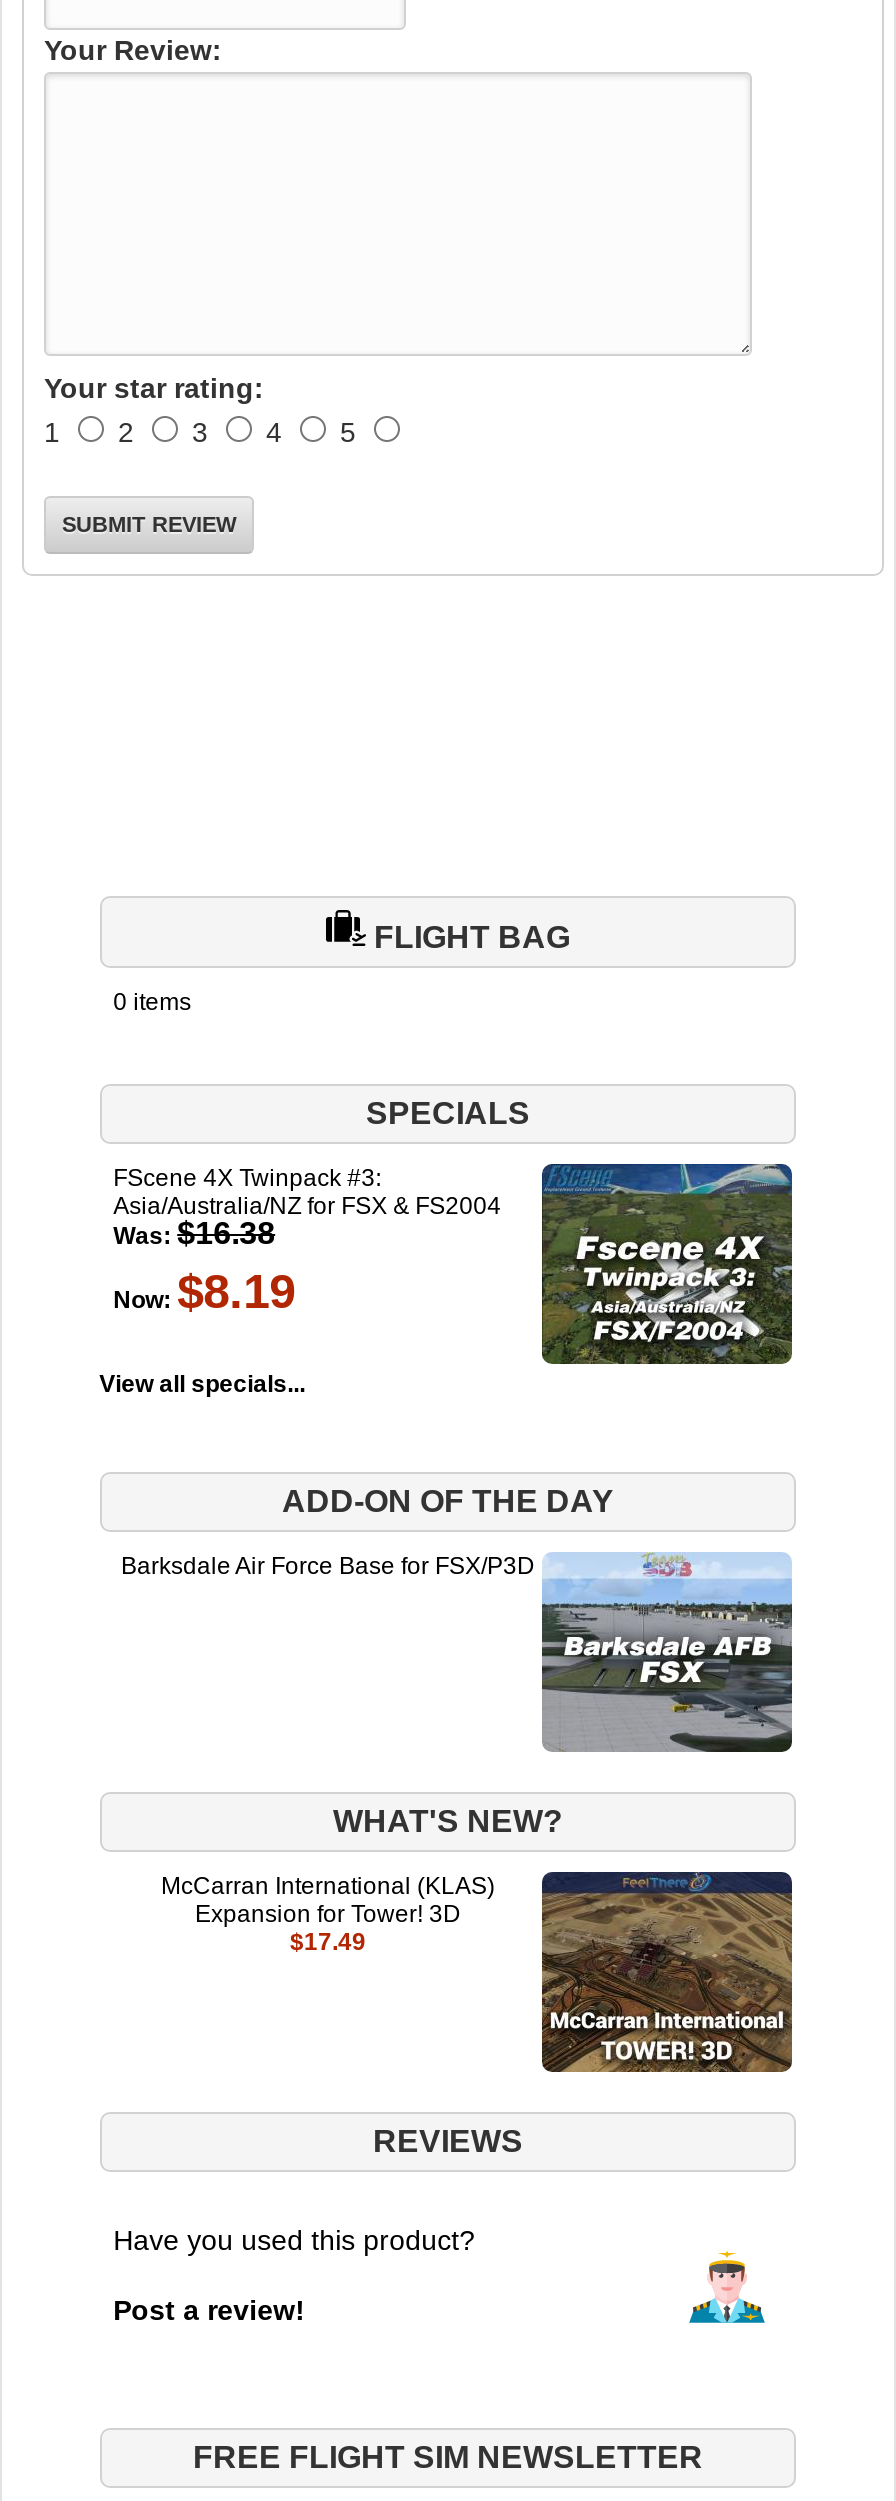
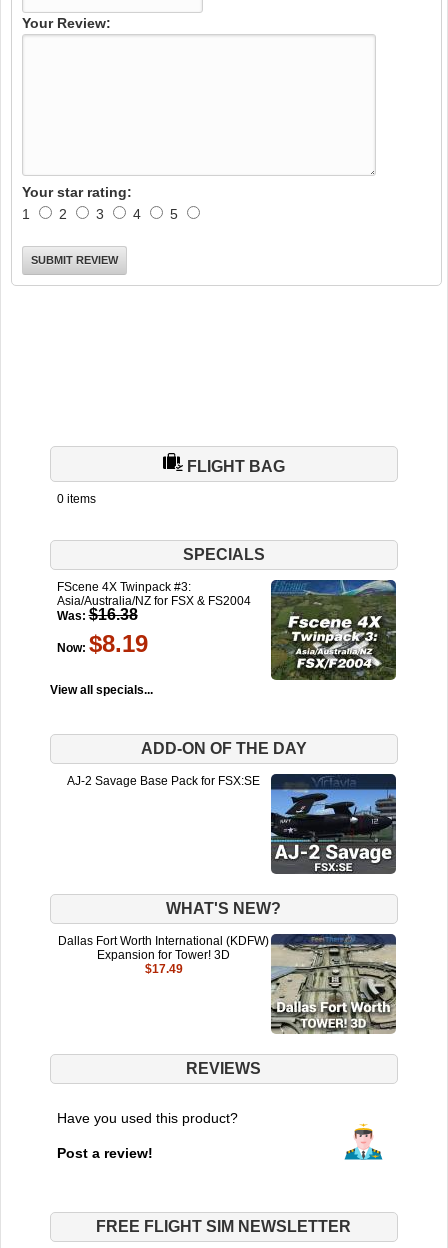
- [image]
- Barksdale Air Force Base for FSX/P3D
+ [image]
+ AJ-2 Savage Base Pack for FSX:SE

- [image]
- McCarran International (KLAS)
+ [image]
+ Dallas Fort Worth International (KDFW)
